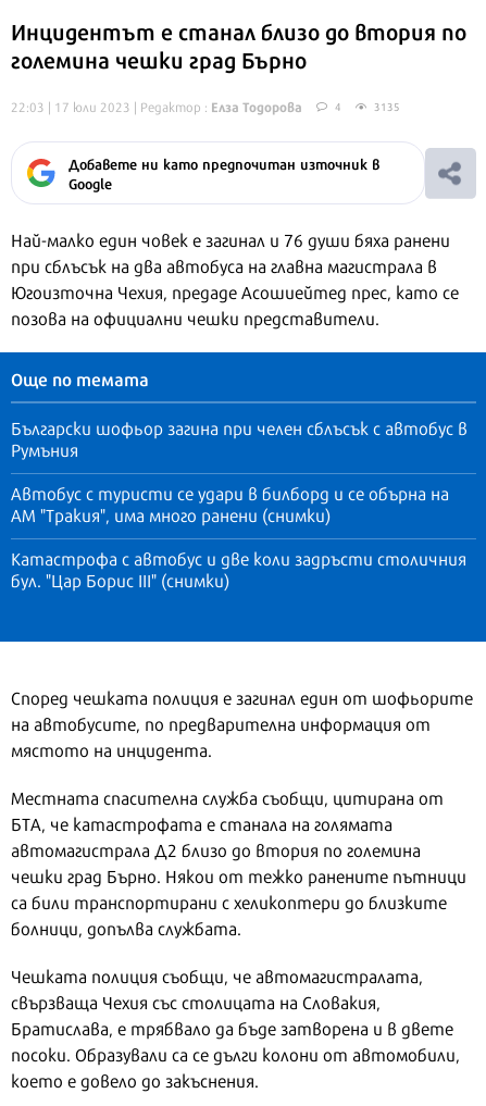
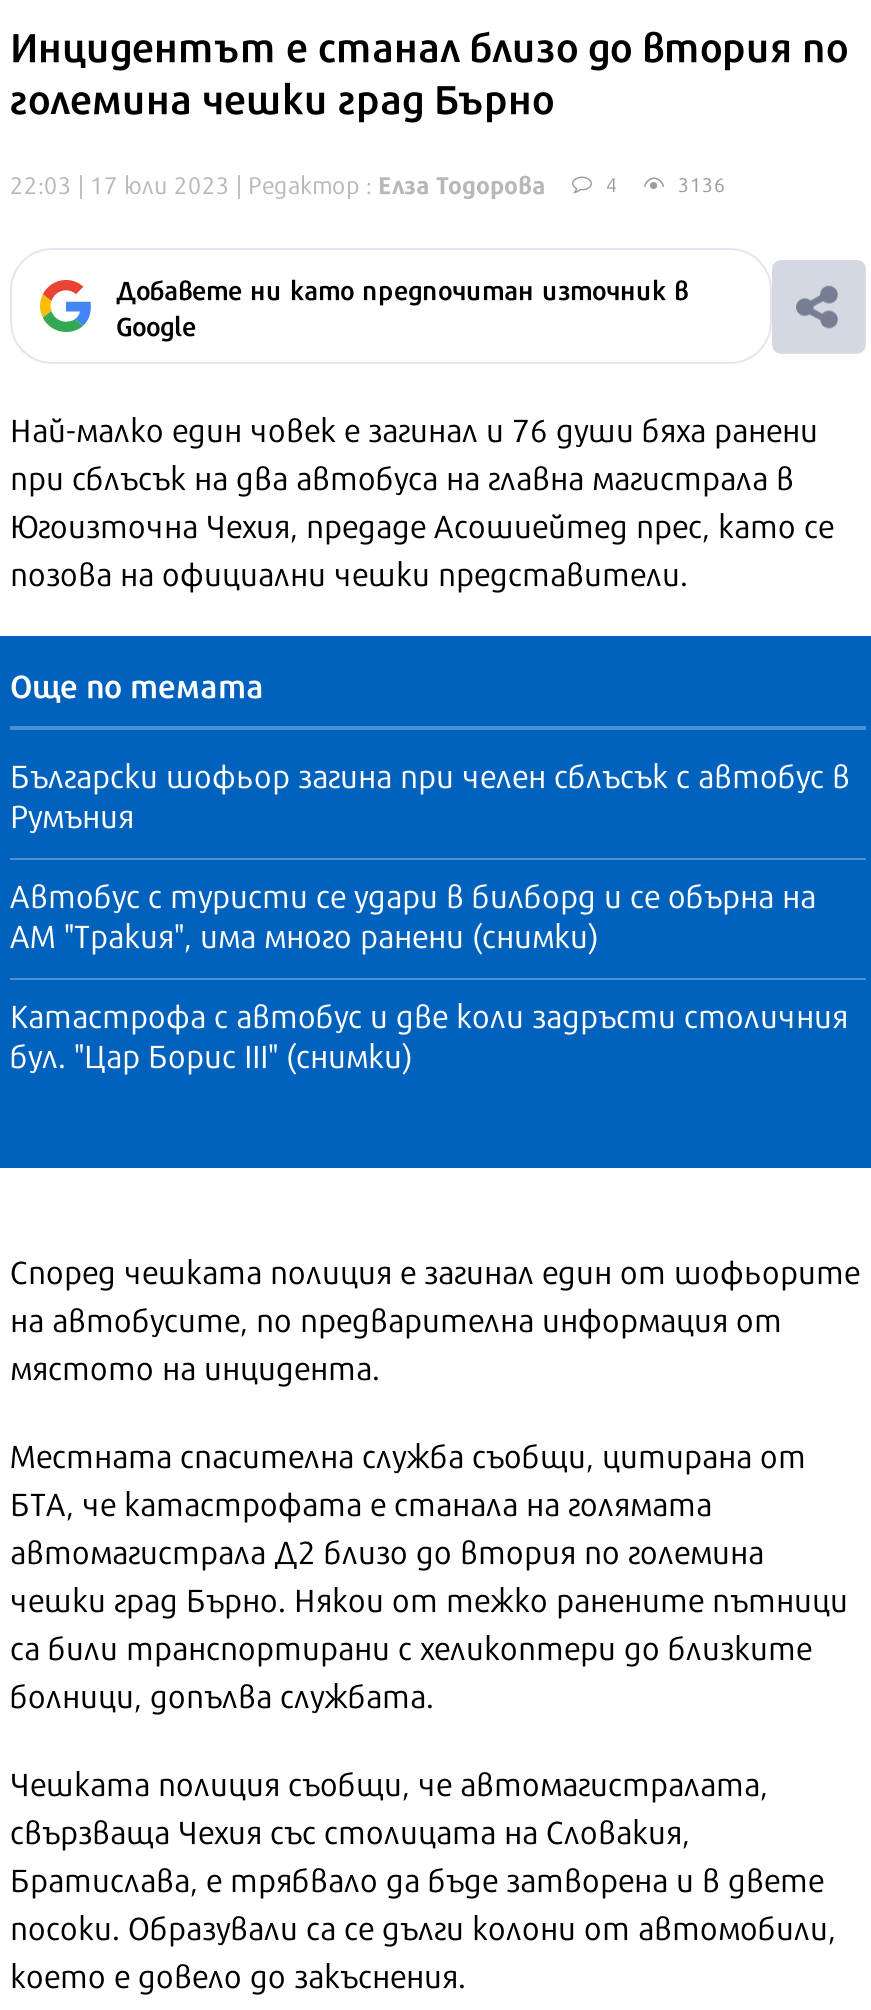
- 3135
+ 3136
